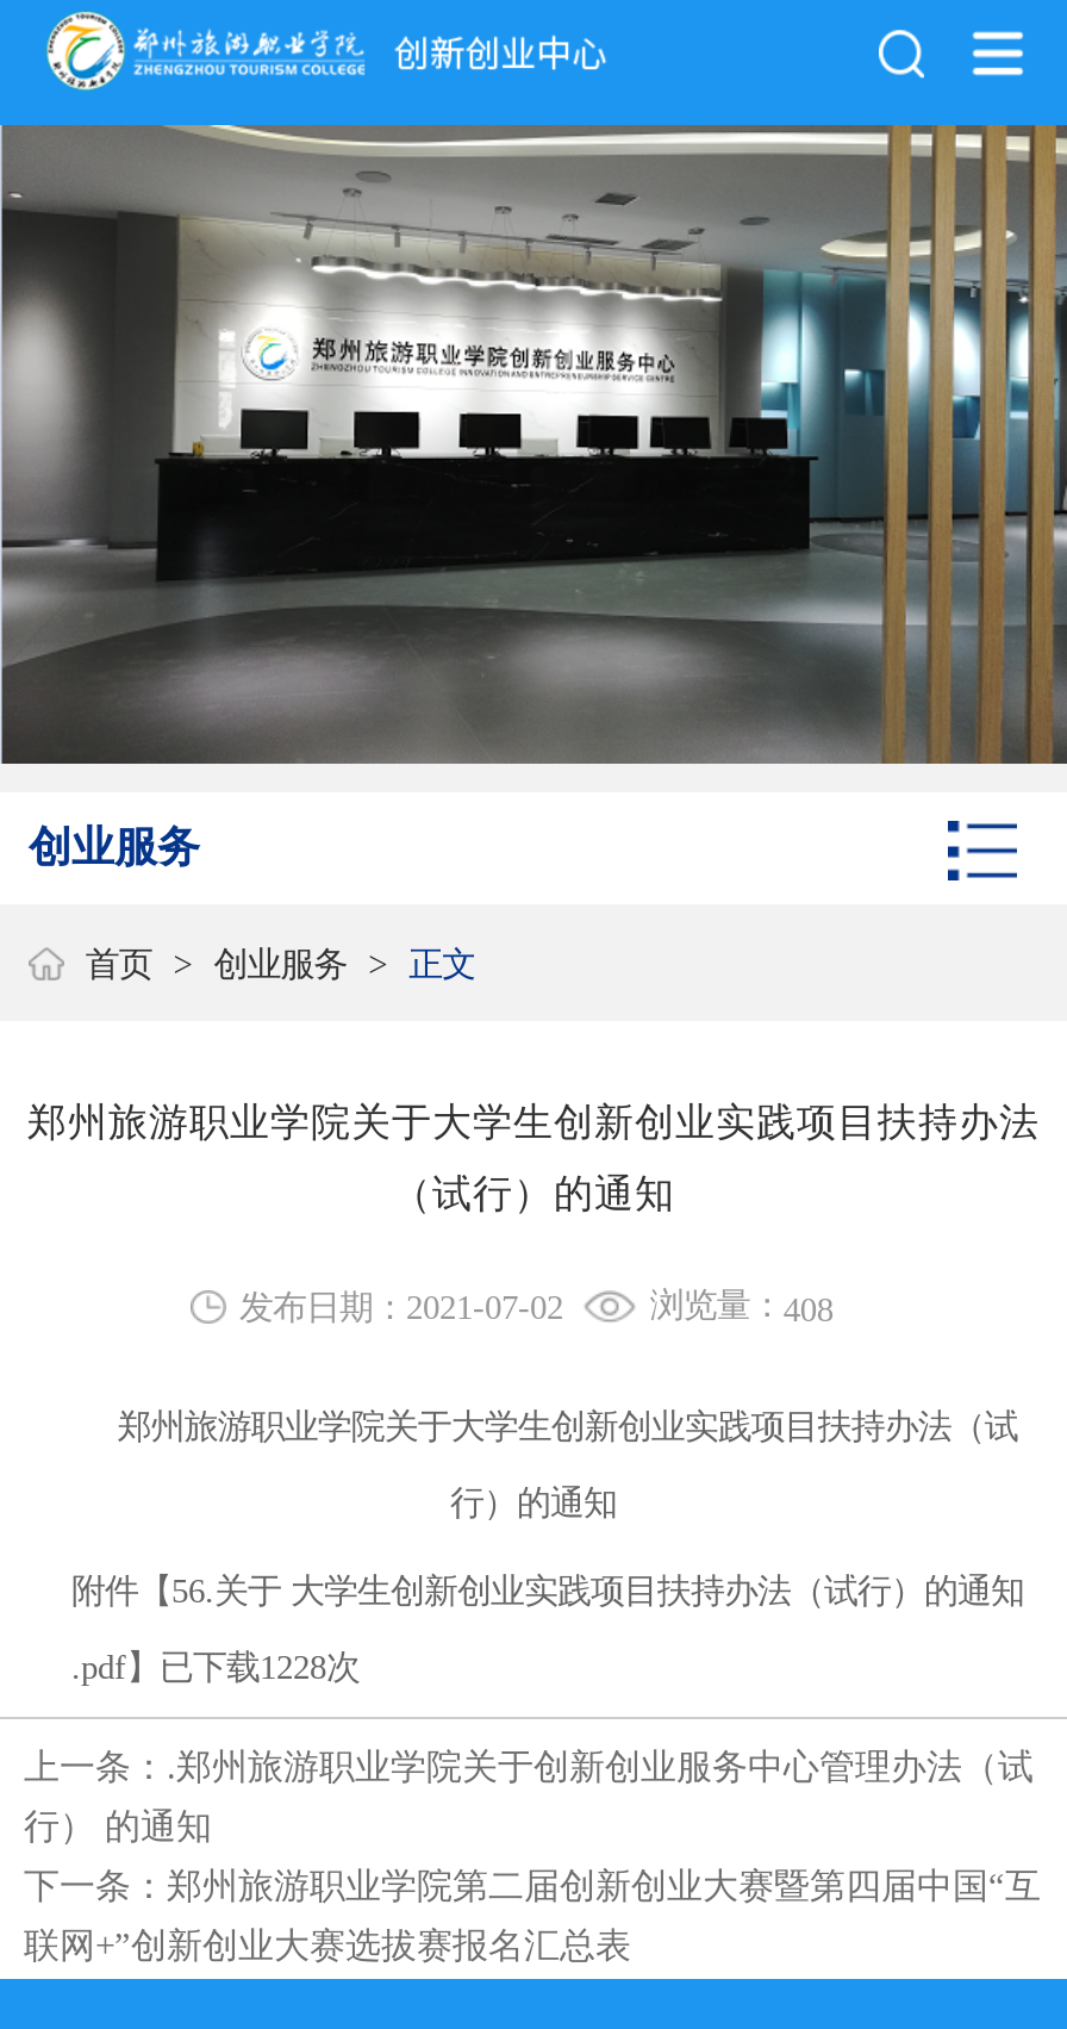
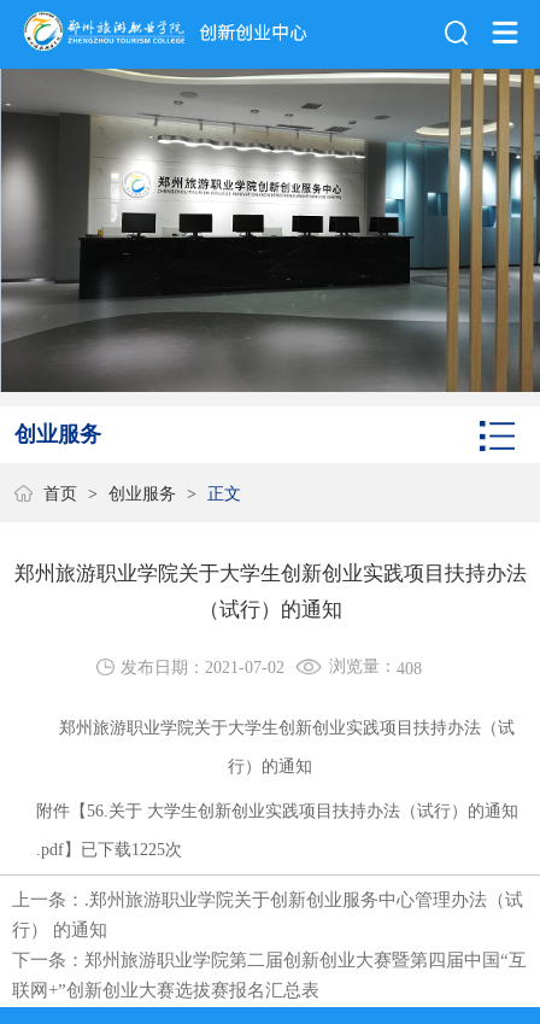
- .pdf】已下载1228次
+ .pdf】已下载1225次
